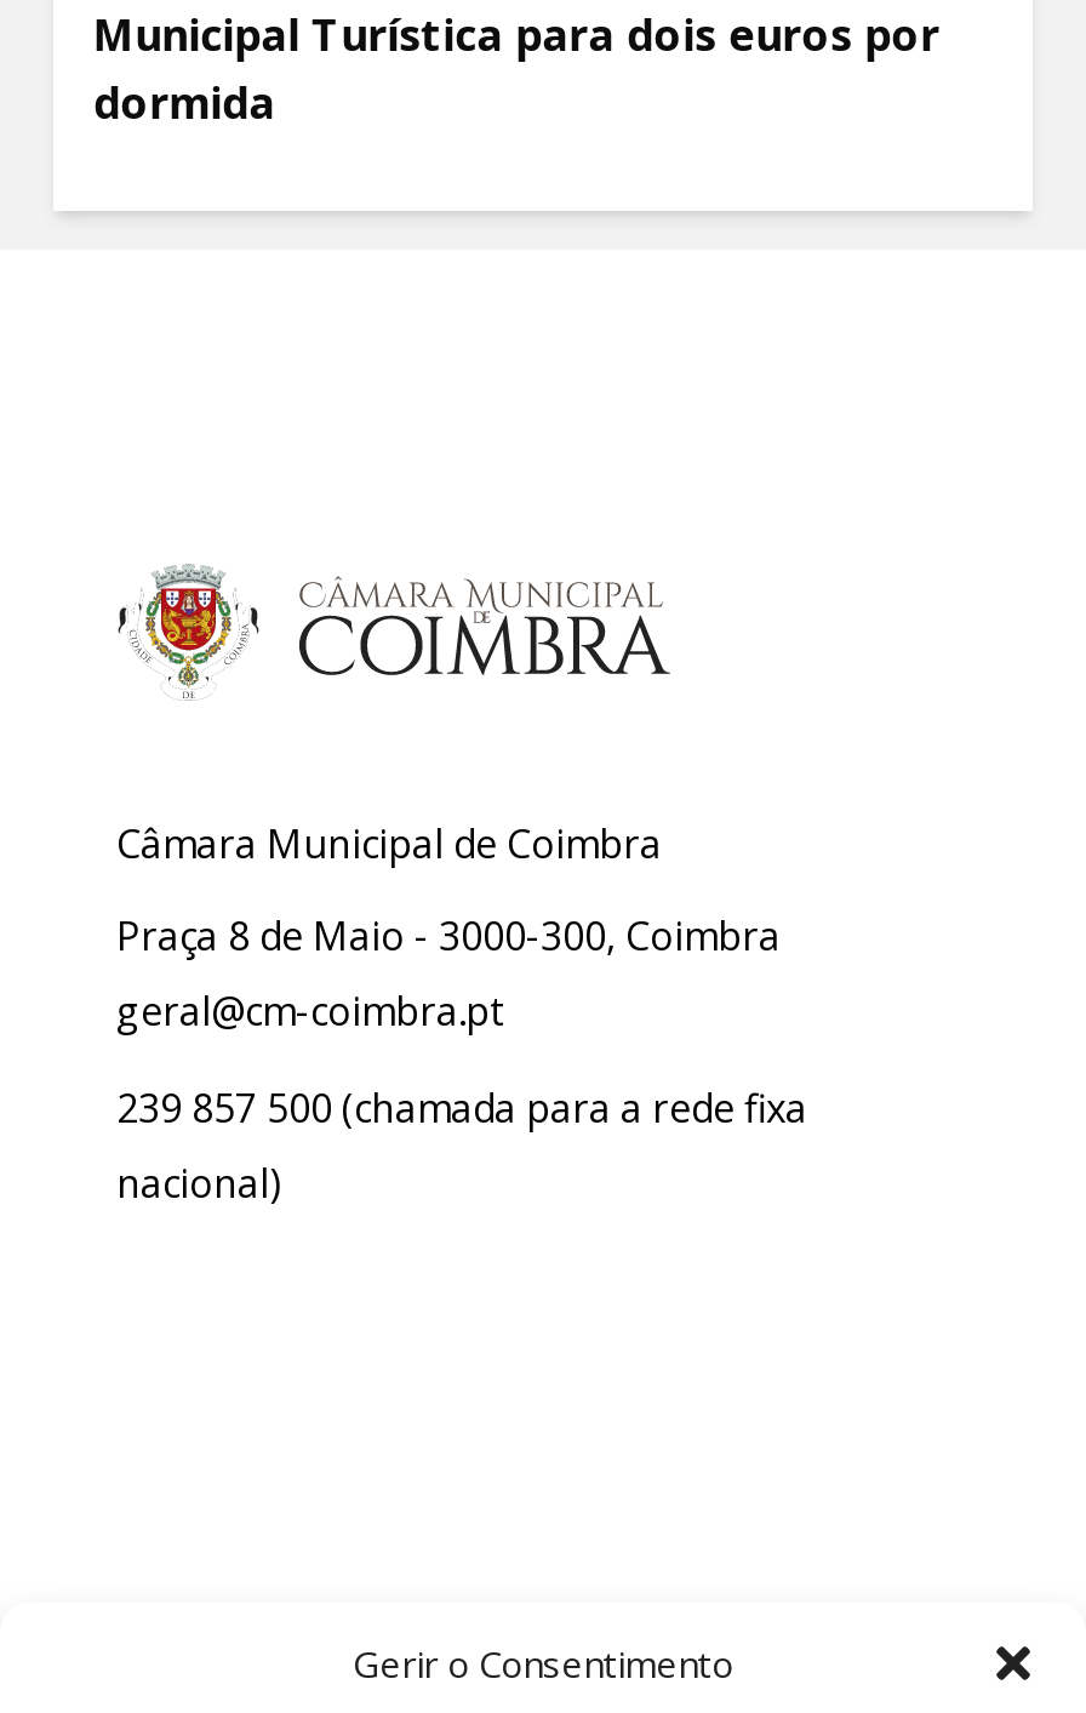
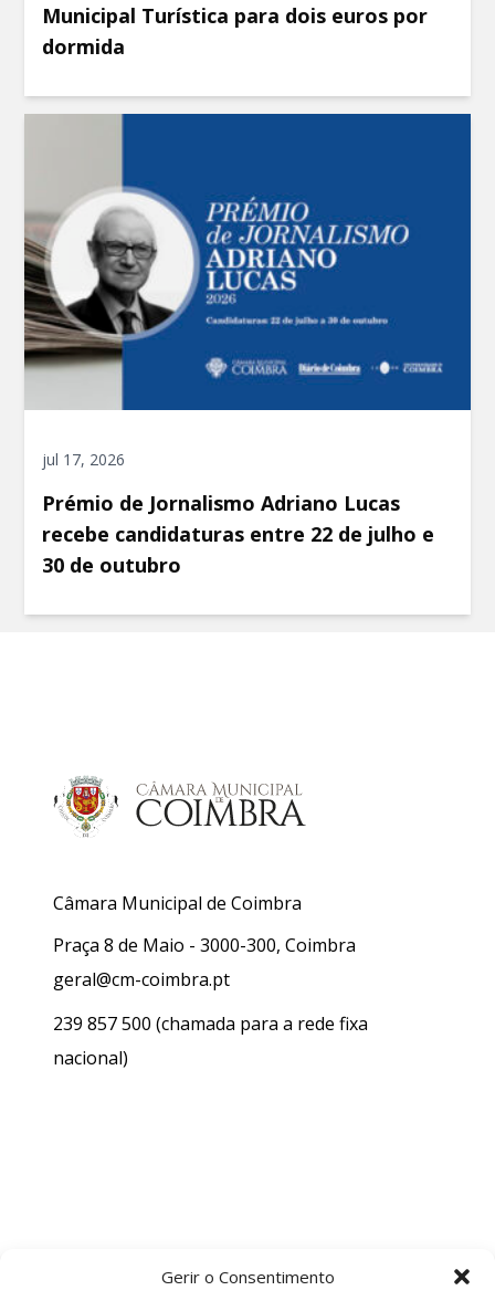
+ [image]
+ jul 17, 2026
+ Prémio de Jornalismo Adriano Lucas
+ recebe candidaturas entre 22 de julho e
+ 30 de outubro
